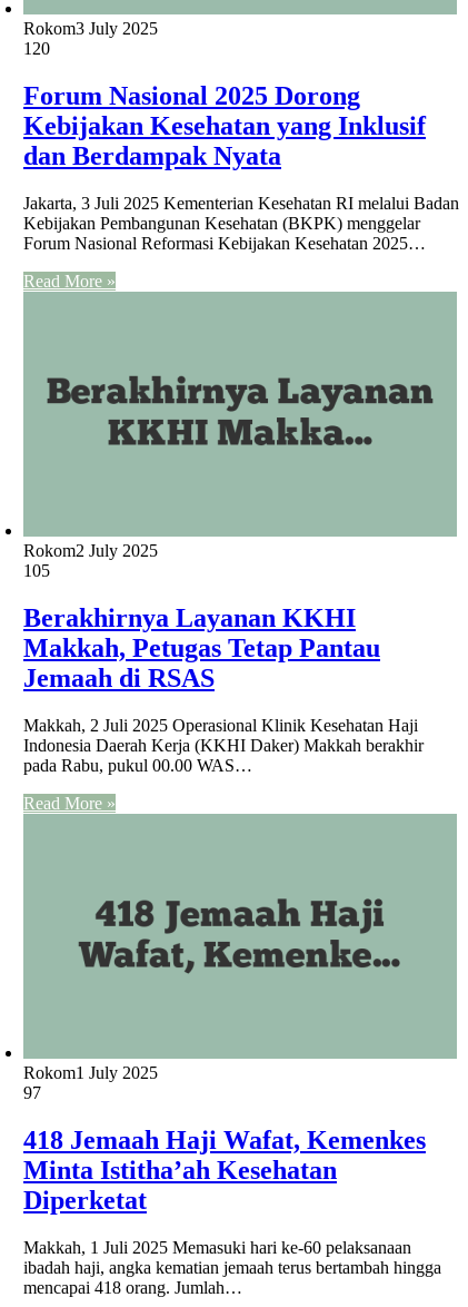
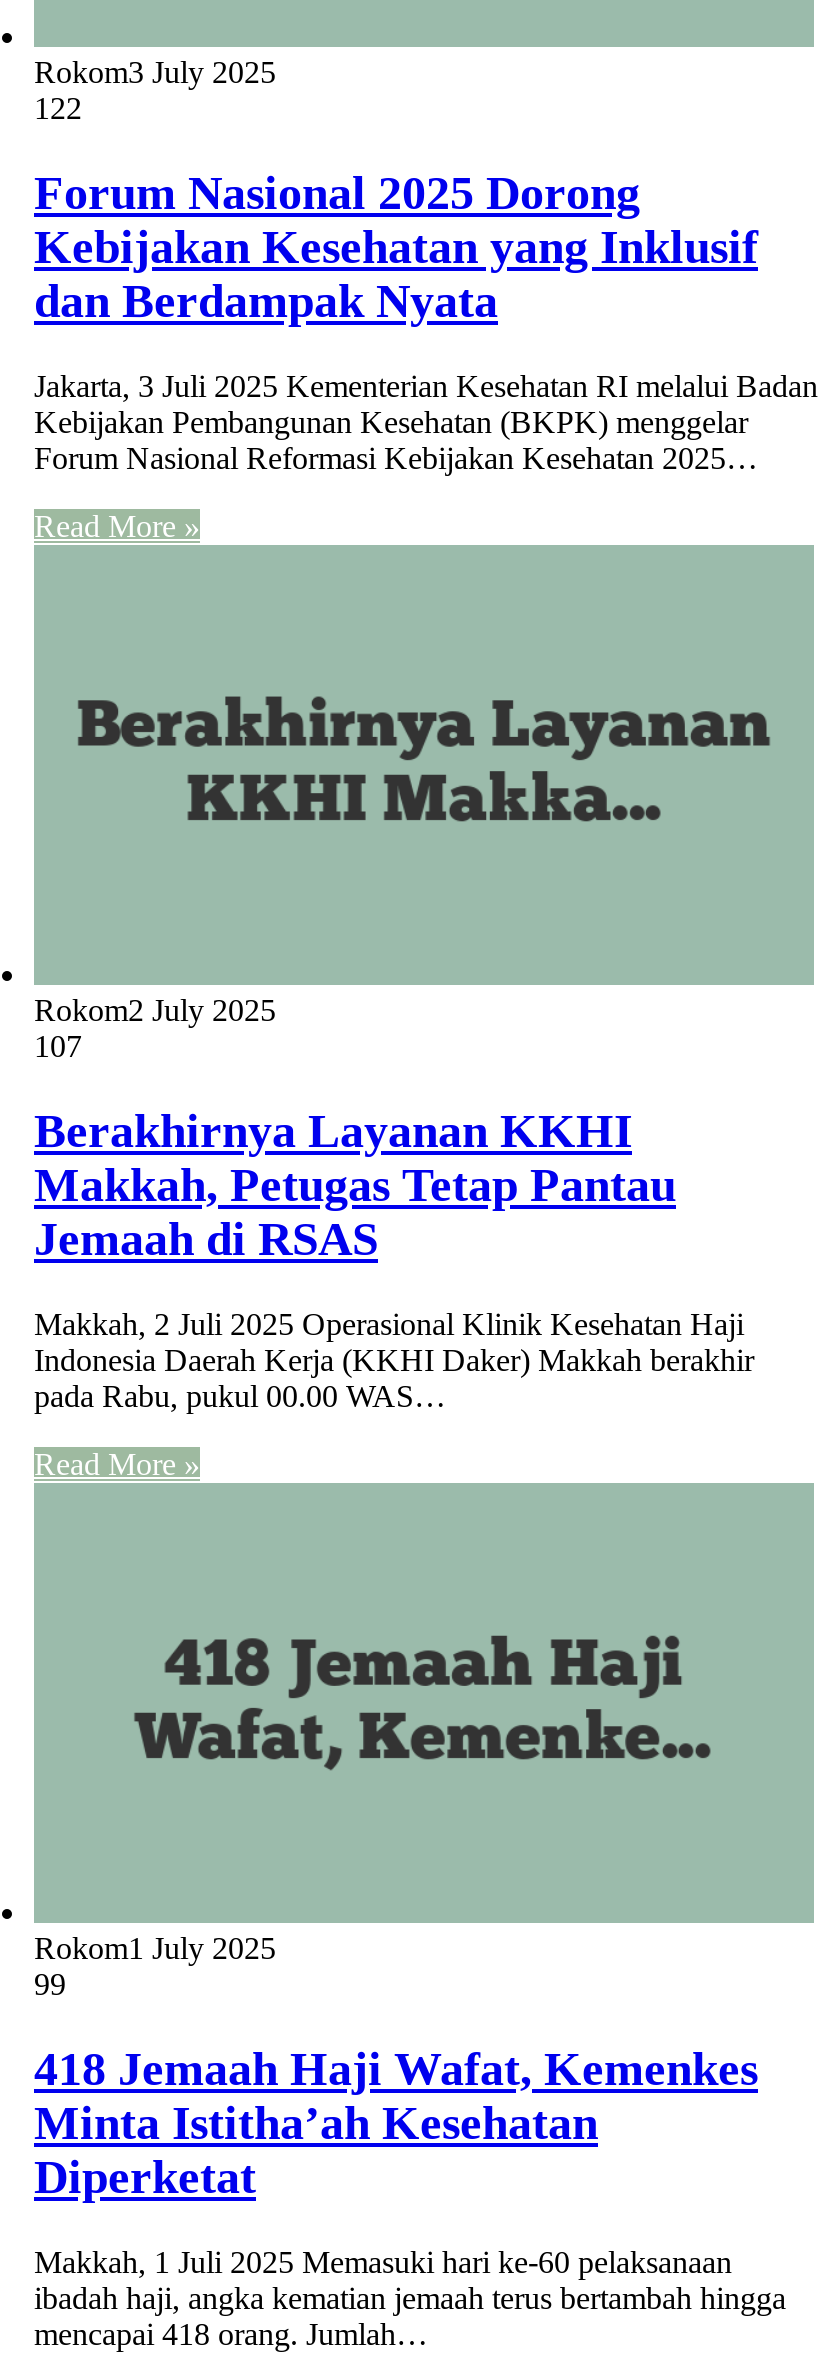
- 120
+ 122

- 105
+ 107

- 97
+ 99
